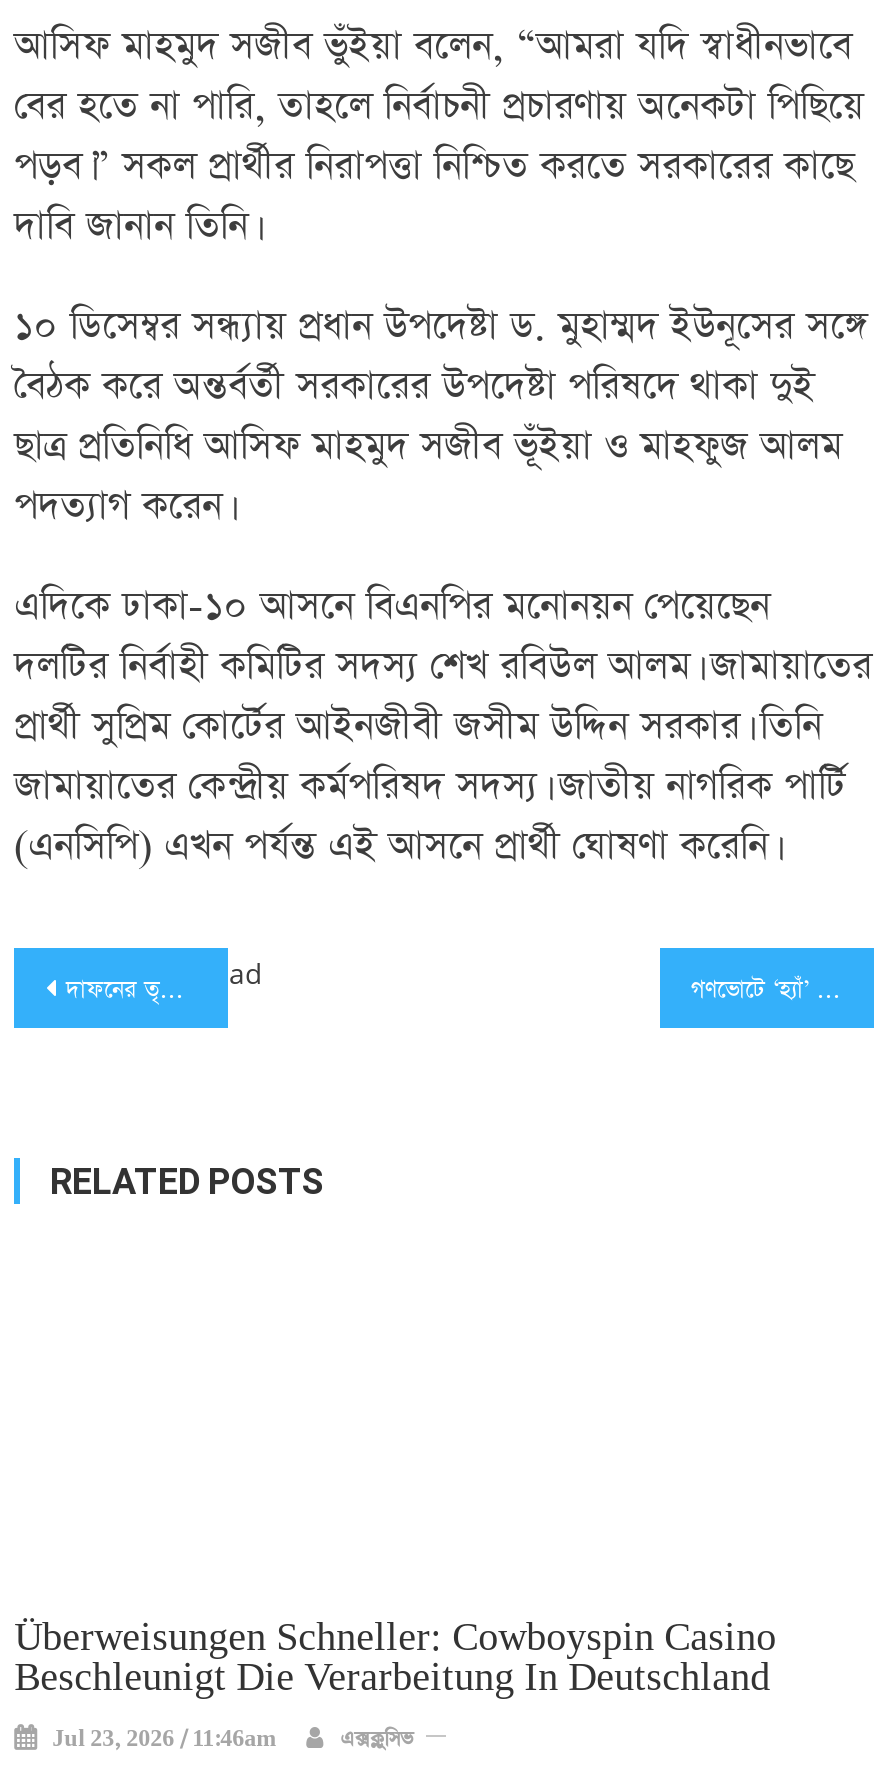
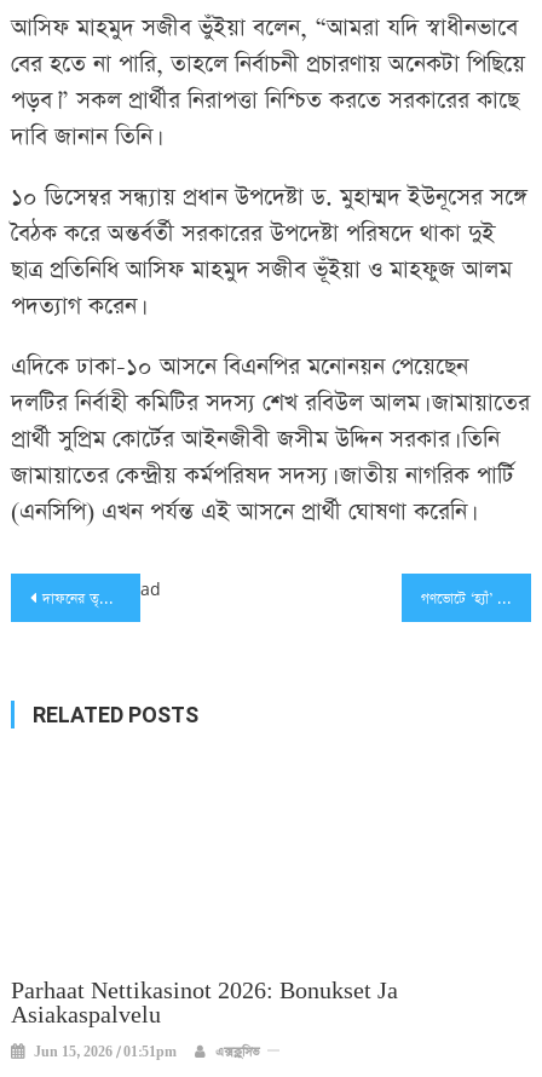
- Überweisungen Schneller: Cowboyspin Casino
- Beschleunigt Die Verarbeitung In Deutschland
+ Parhaat Nettikasinot 2026: Bonukset Ja
+ Asiakaspalvelu

- Jul 23, 2026 / 11:46am
+ Jun 15, 2026 / 01:51pm
